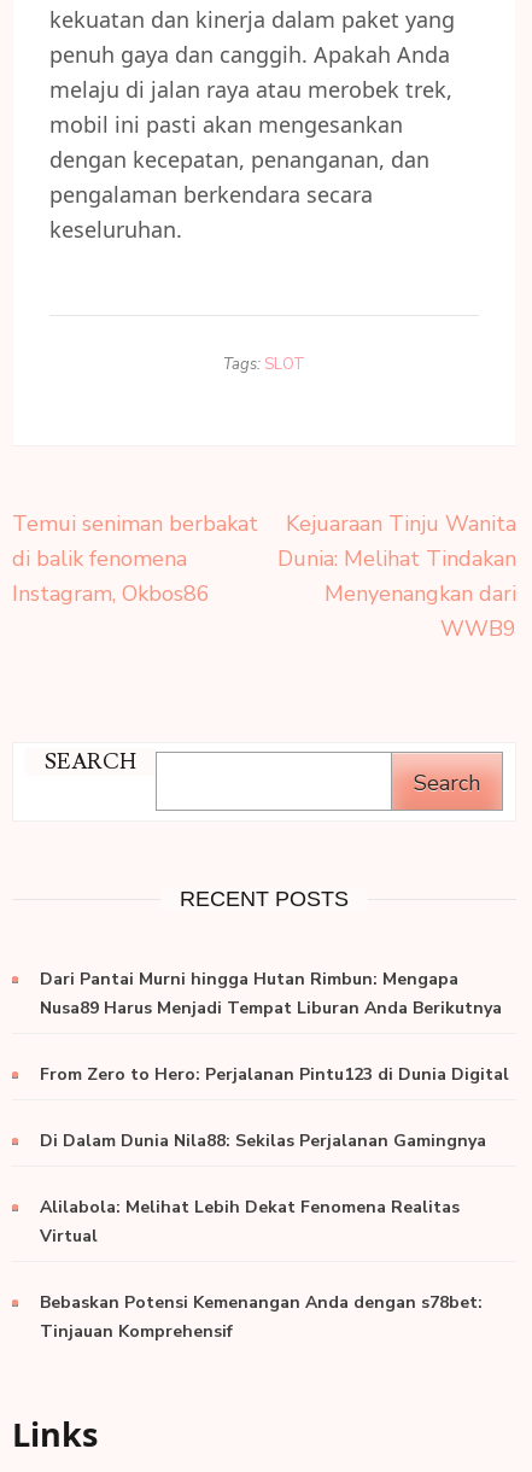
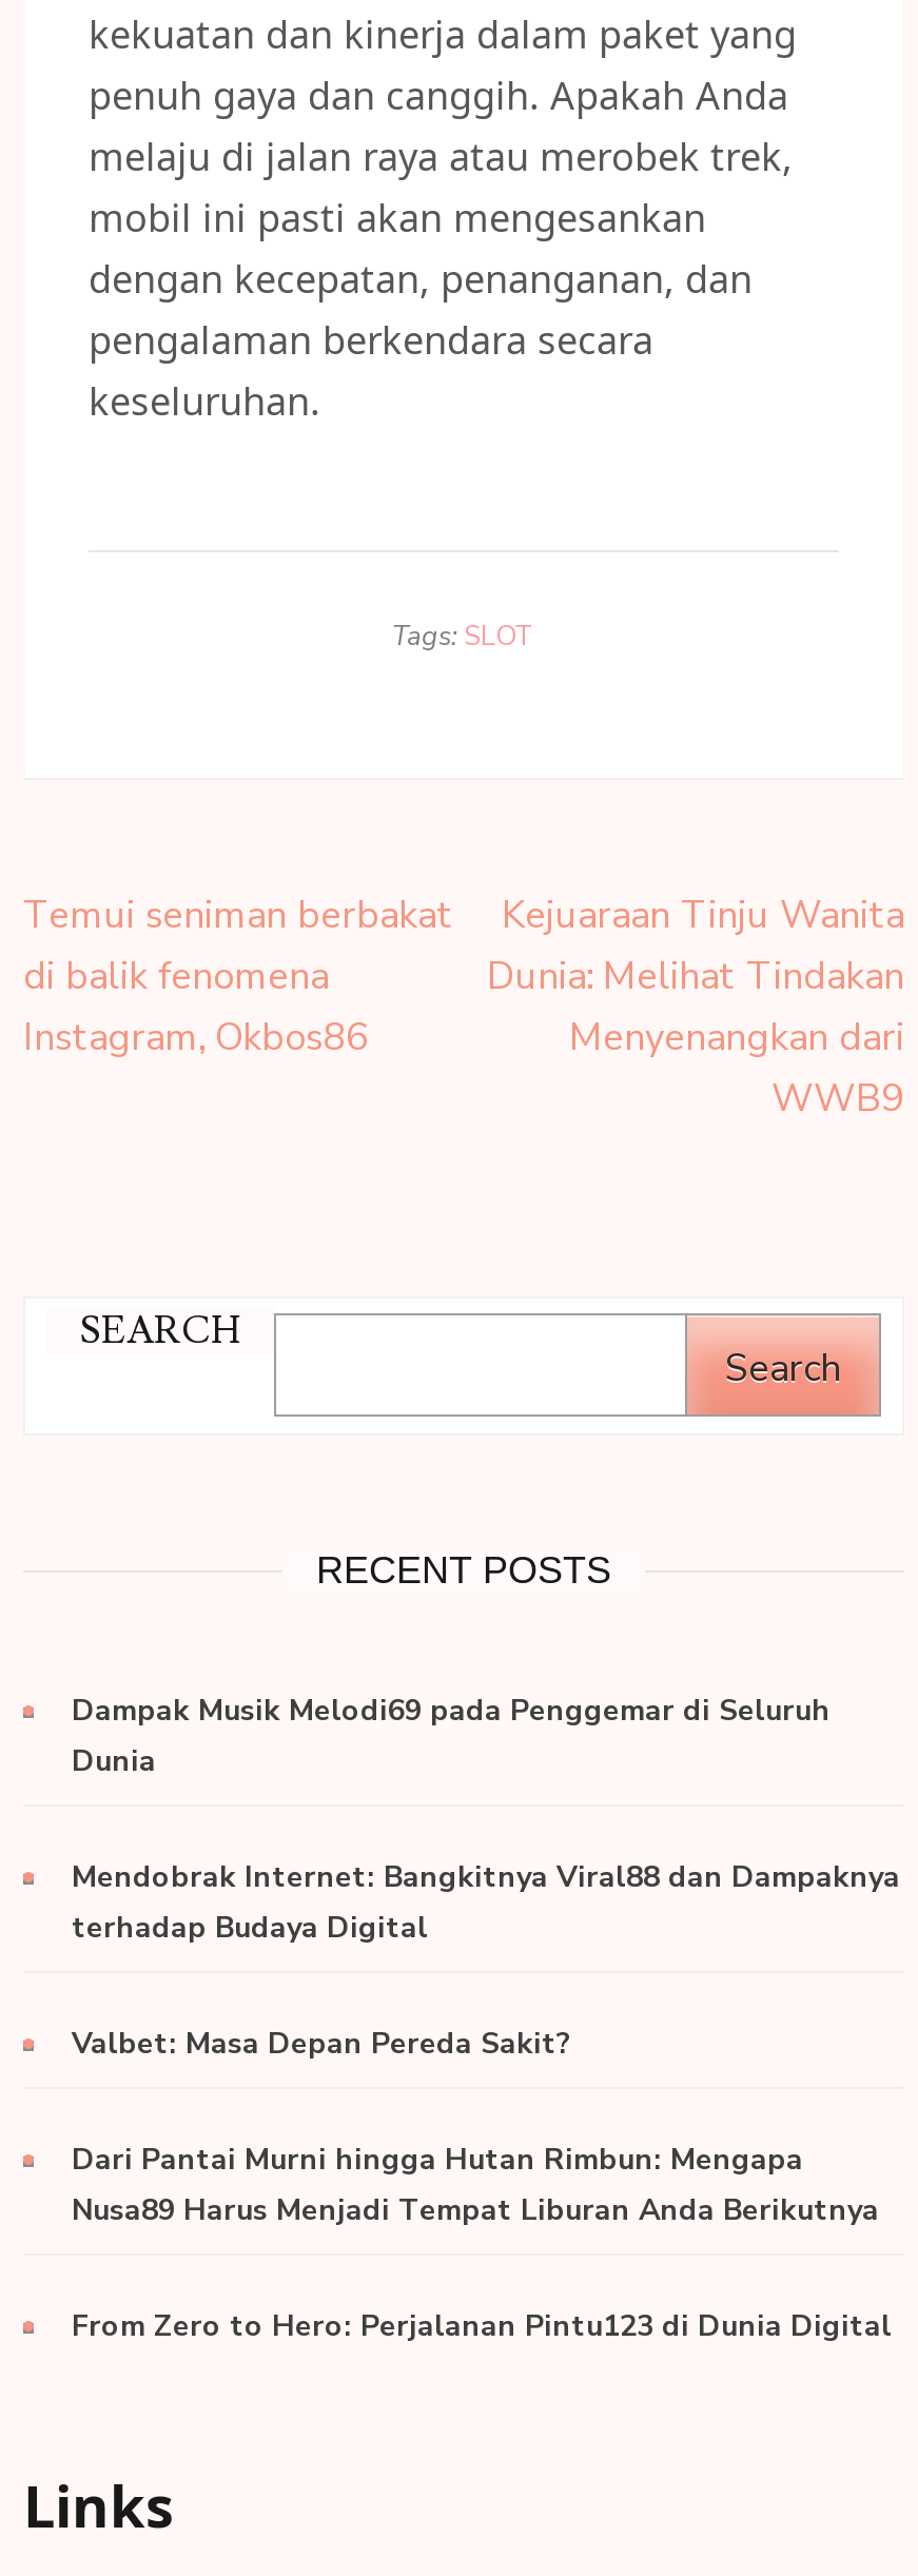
+ Dampak Musik Melodi69 pada Penggemar di Seluruh
+ Dunia
+ Mendobrak Internet: Bangkitnya Viral88 dan Dampaknya
+ terhadap Budaya Digital
+ Valbet: Masa Depan Pereda Sakit?

moved down: Dari Pantai Murni hingga Hutan Rimbun: Mengapa | Nusa89 Harus Menjadi Tempat Liburan Anda Berikutnya | From Zero to Hero: Perjalanan Pintu123 di Dunia Digital

- Di Dalam Dunia Nila88: Sekilas Perjalanan Gamingnya
- Alilabola: Melihat Lebih Dekat Fenomena Realitas
- Virtual
- Bebaskan Potensi Kemenangan Anda dengan s78bet:
- Tinjauan Komprehensif
